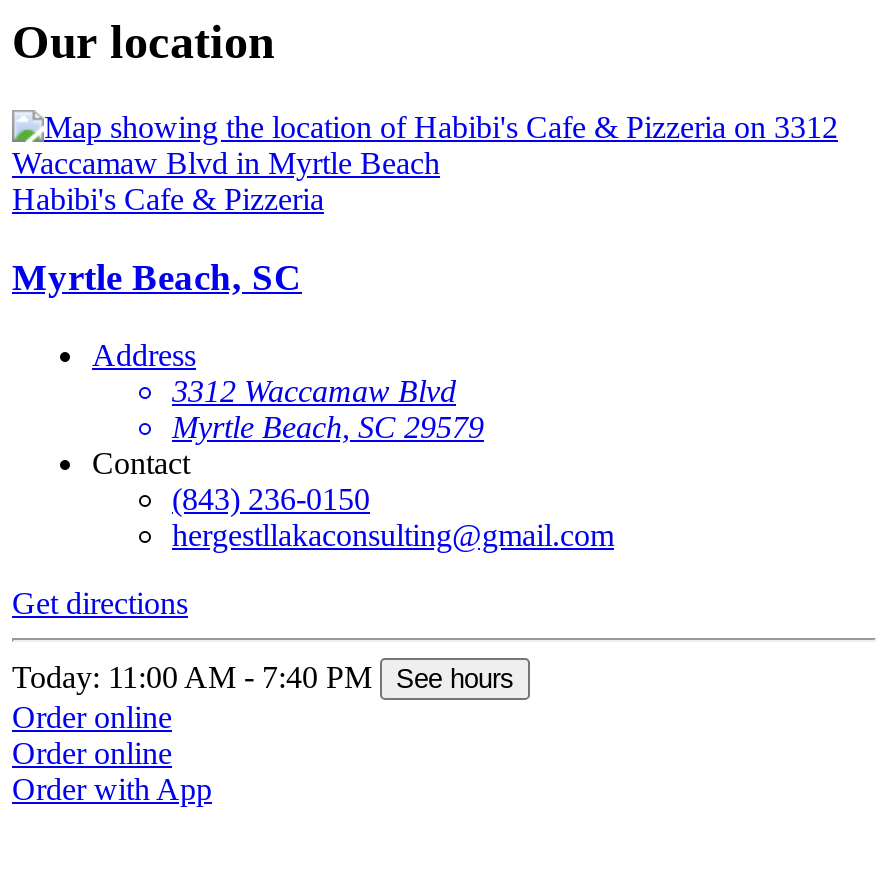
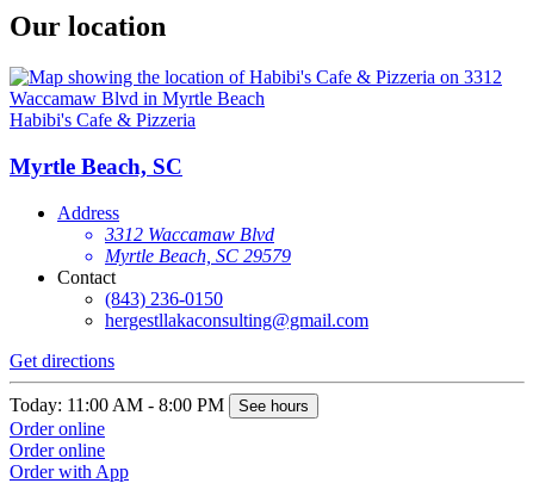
- Today: 11:00 AM - 7:40 PM See hours
+ Today: 11:00 AM - 8:00 PM See hours
